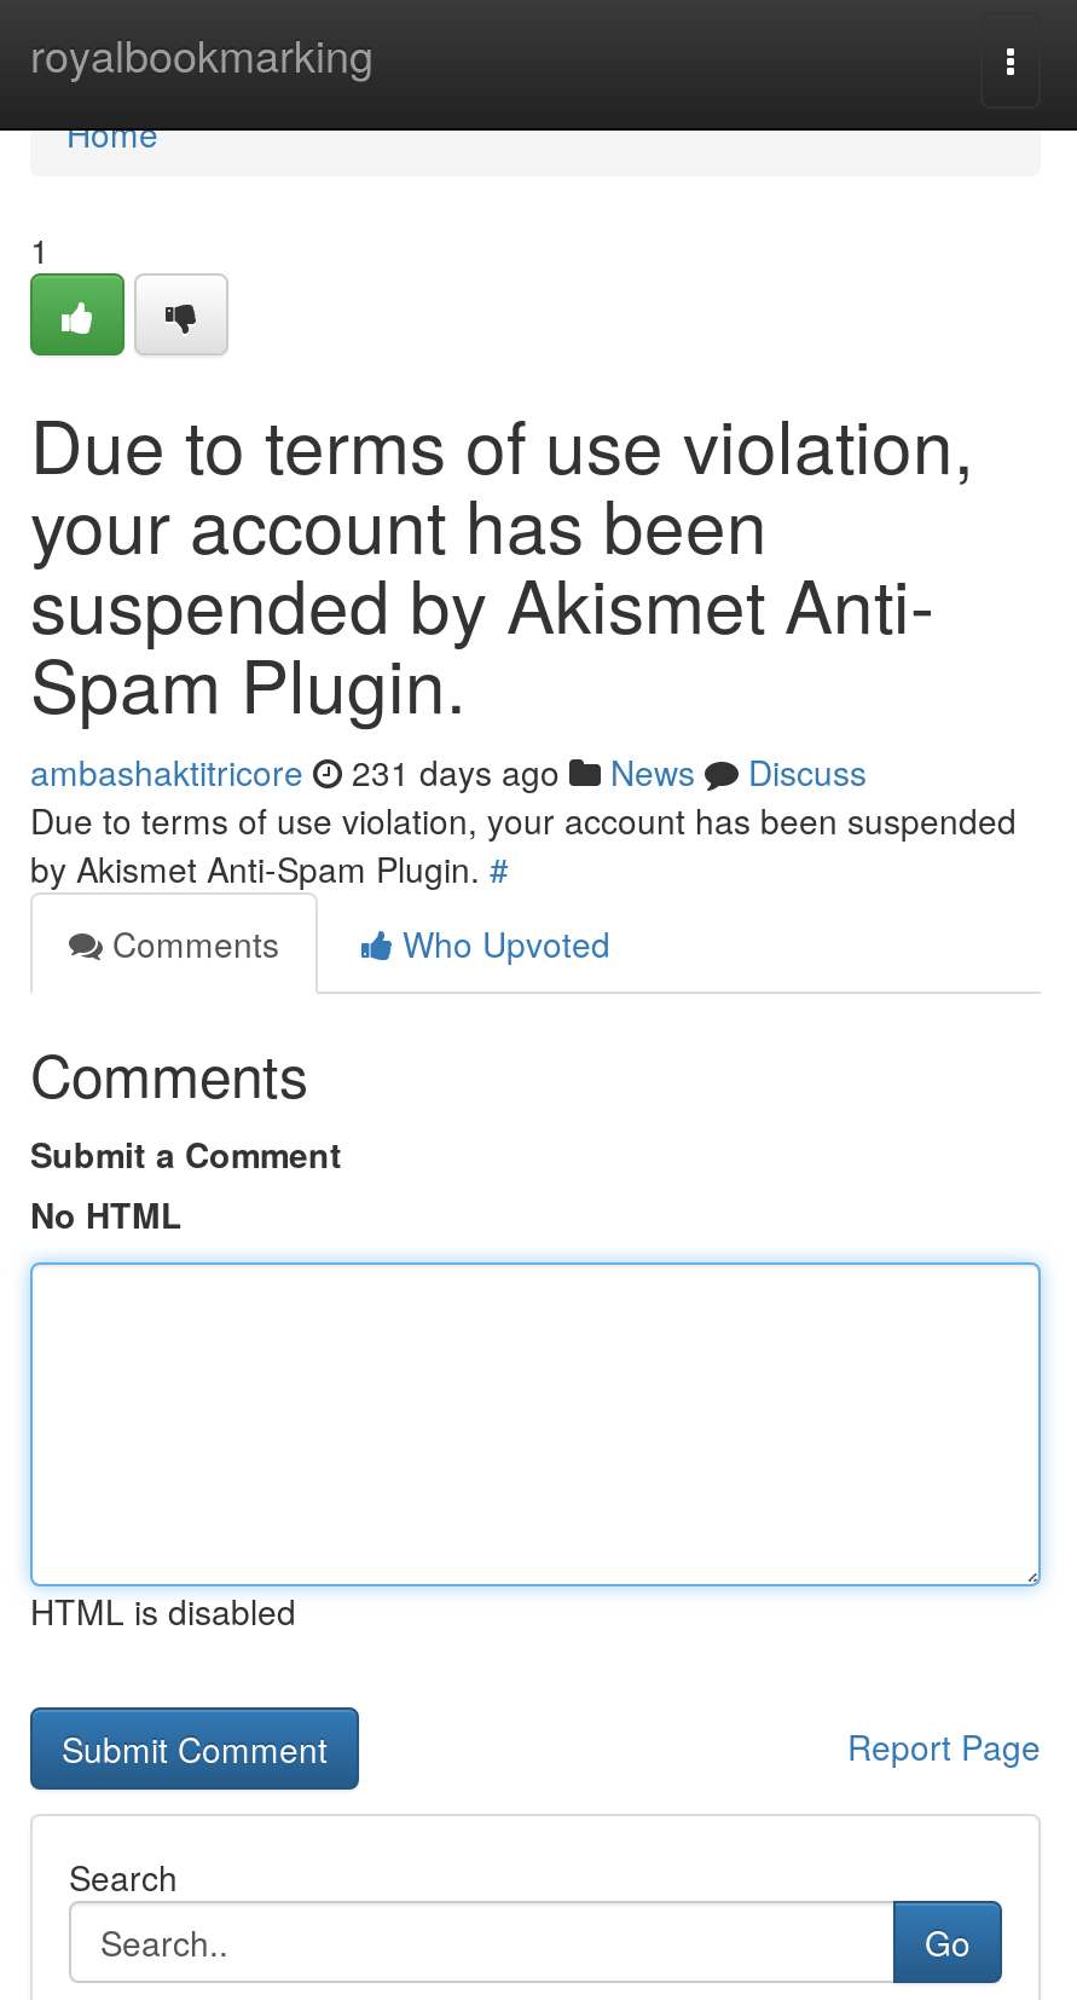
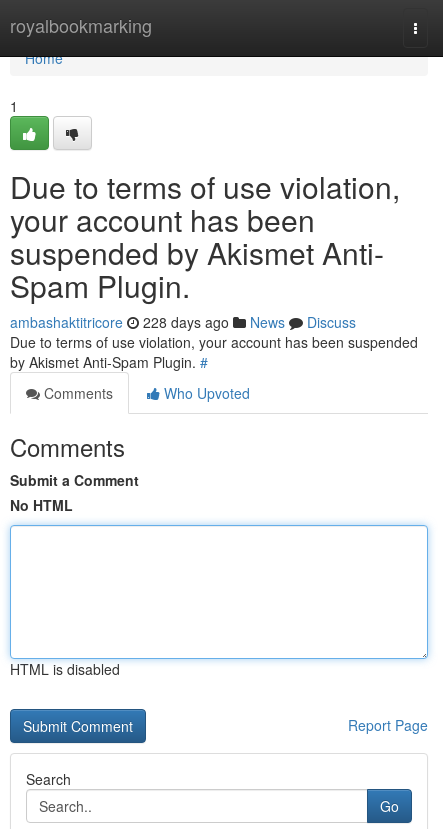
- ambashaktitricore 231 days ago News Discuss
+ ambashaktitricore 228 days ago News Discuss
